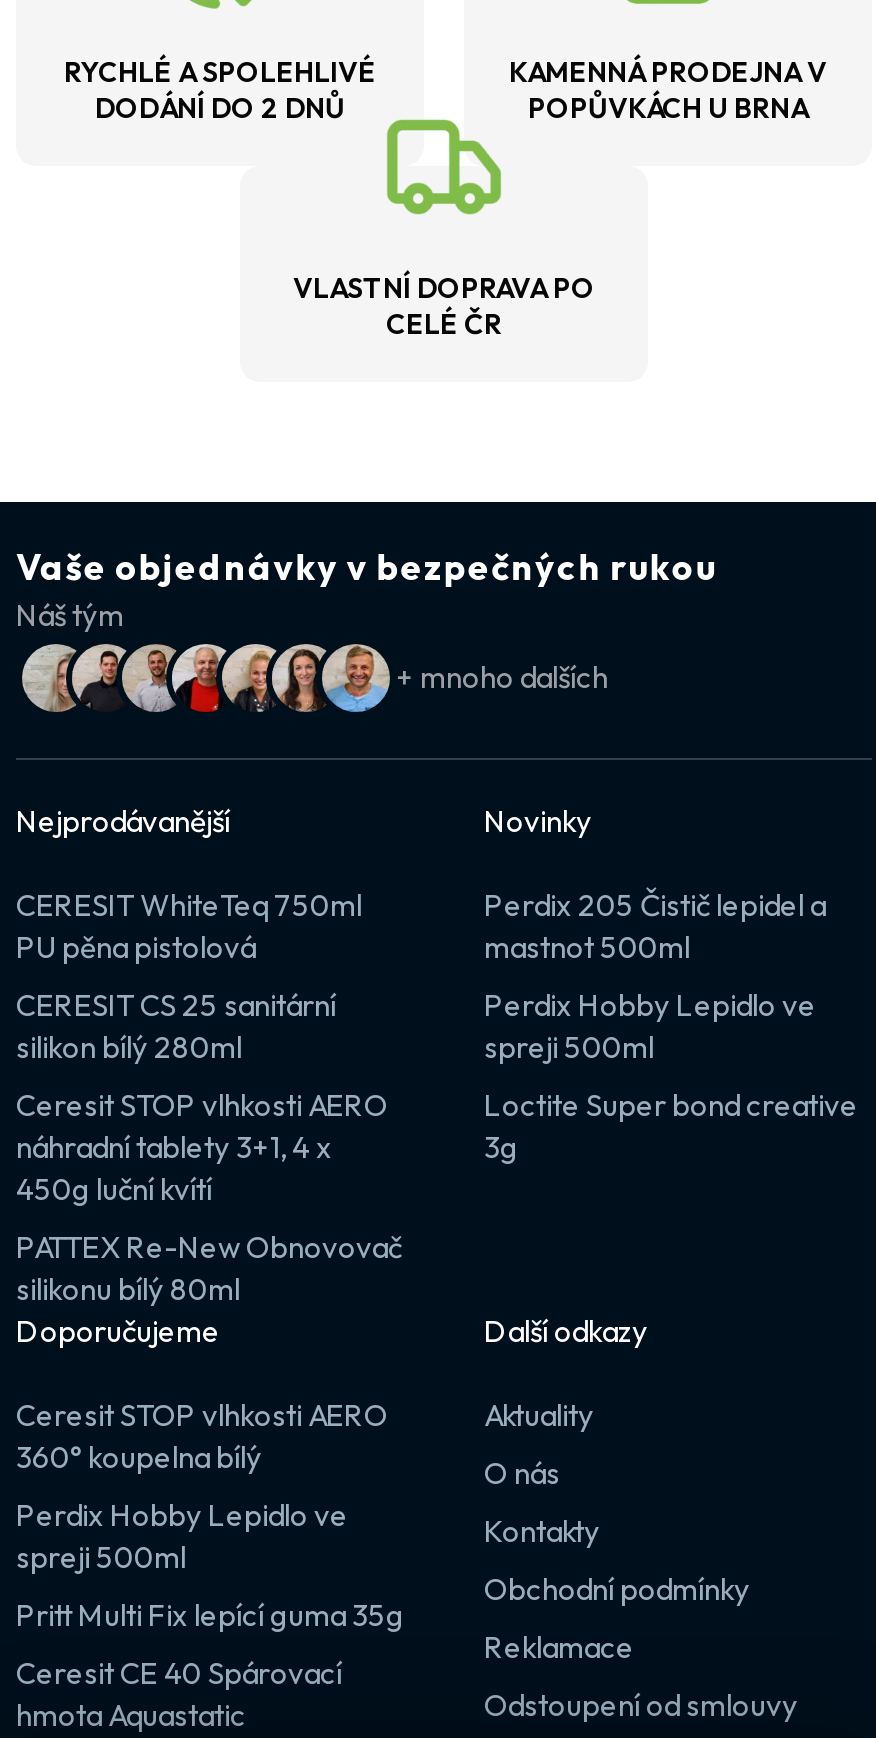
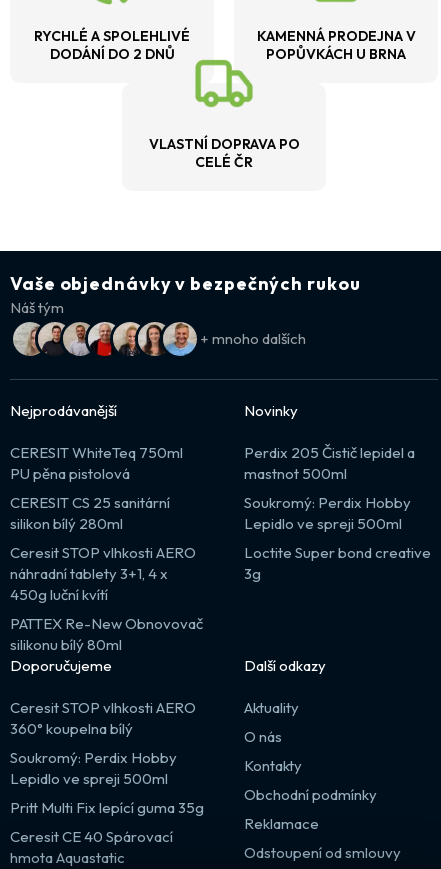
- Perdix Hobby Lepidlo ve
- spreji 500ml
+ Soukromý: Perdix Hobby
+ Lepidlo ve spreji 500ml

- Perdix Hobby Lepidlo ve
- spreji 500ml
+ Soukromý: Perdix Hobby
+ Lepidlo ve spreji 500ml
